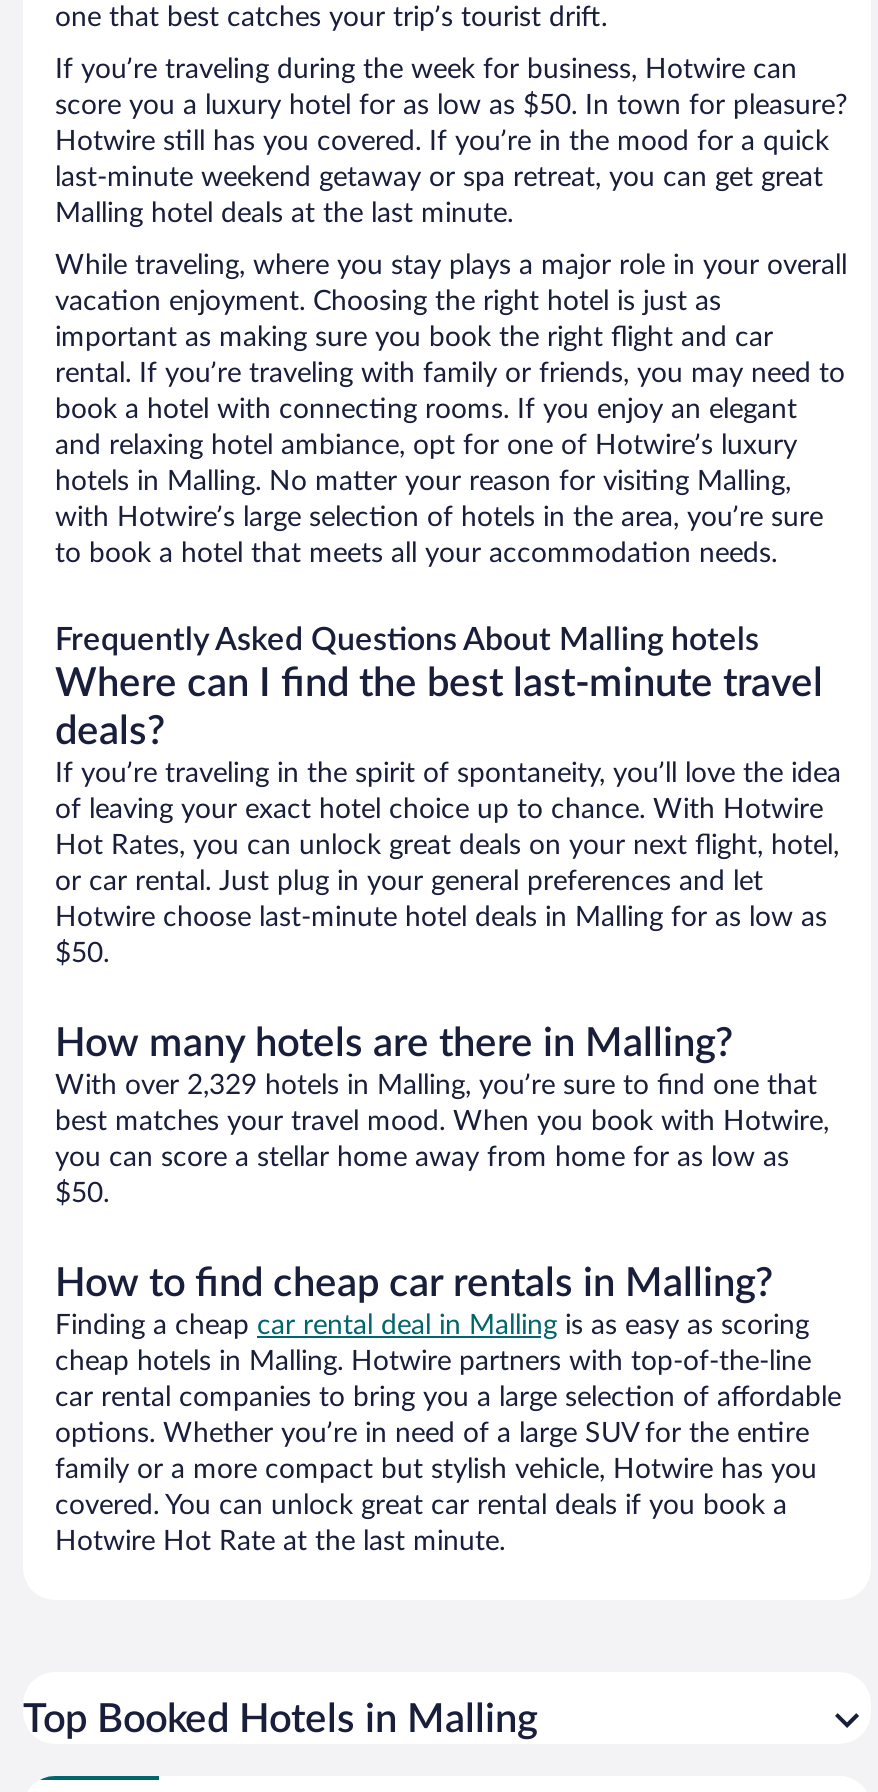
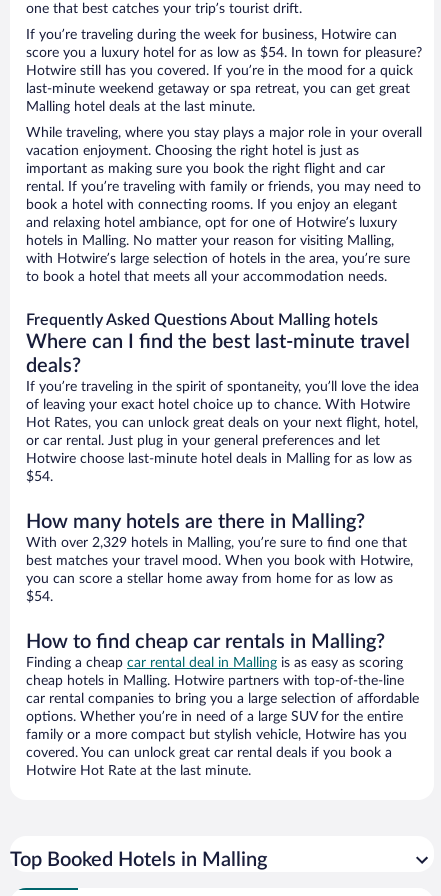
- score you a luxury hotel for as low as $50. In town for pleasure?
+ score you a luxury hotel for as low as $54. In town for pleasure?

- $50.
+ $54.

- $50.
+ $54.
